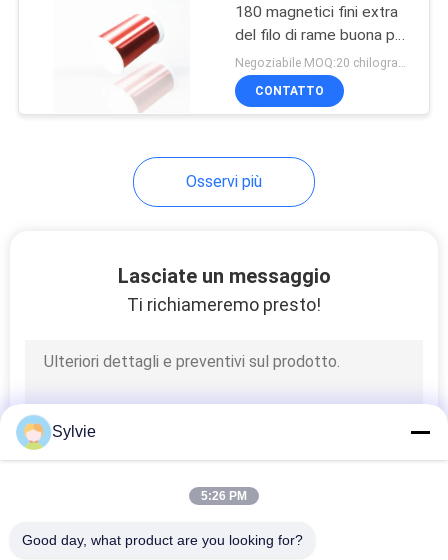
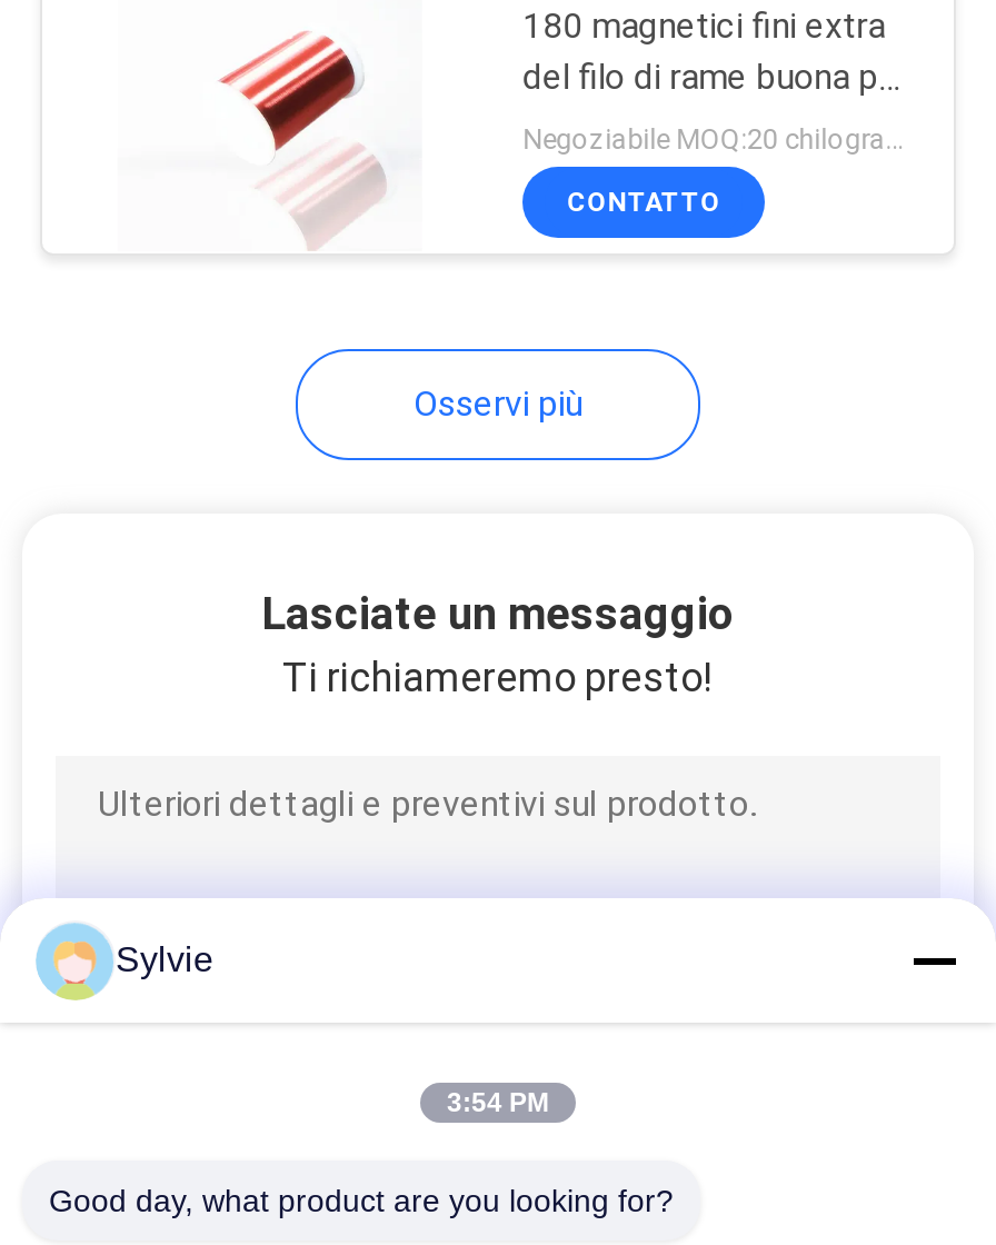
- 5:26 PM
+ 3:54 PM
